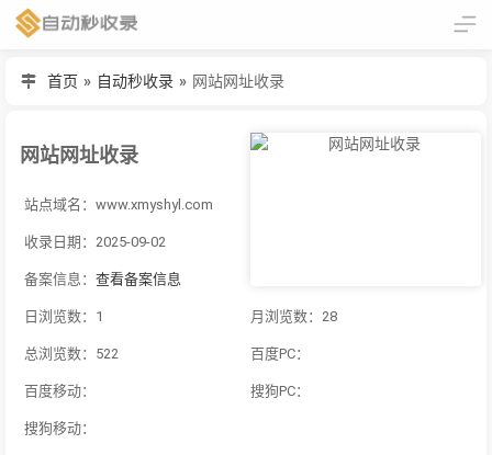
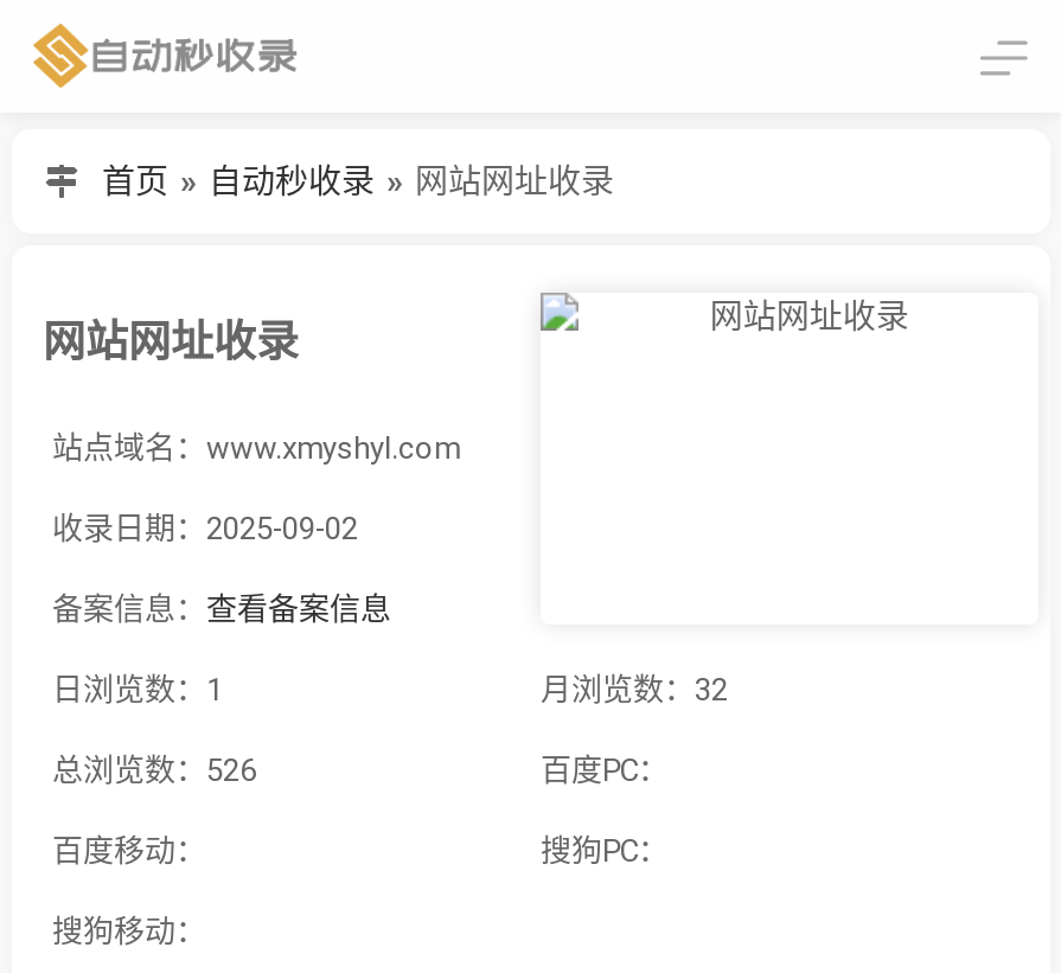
- 月浏览数：28
+ 月浏览数：32

- 总浏览数：522
+ 总浏览数：526
